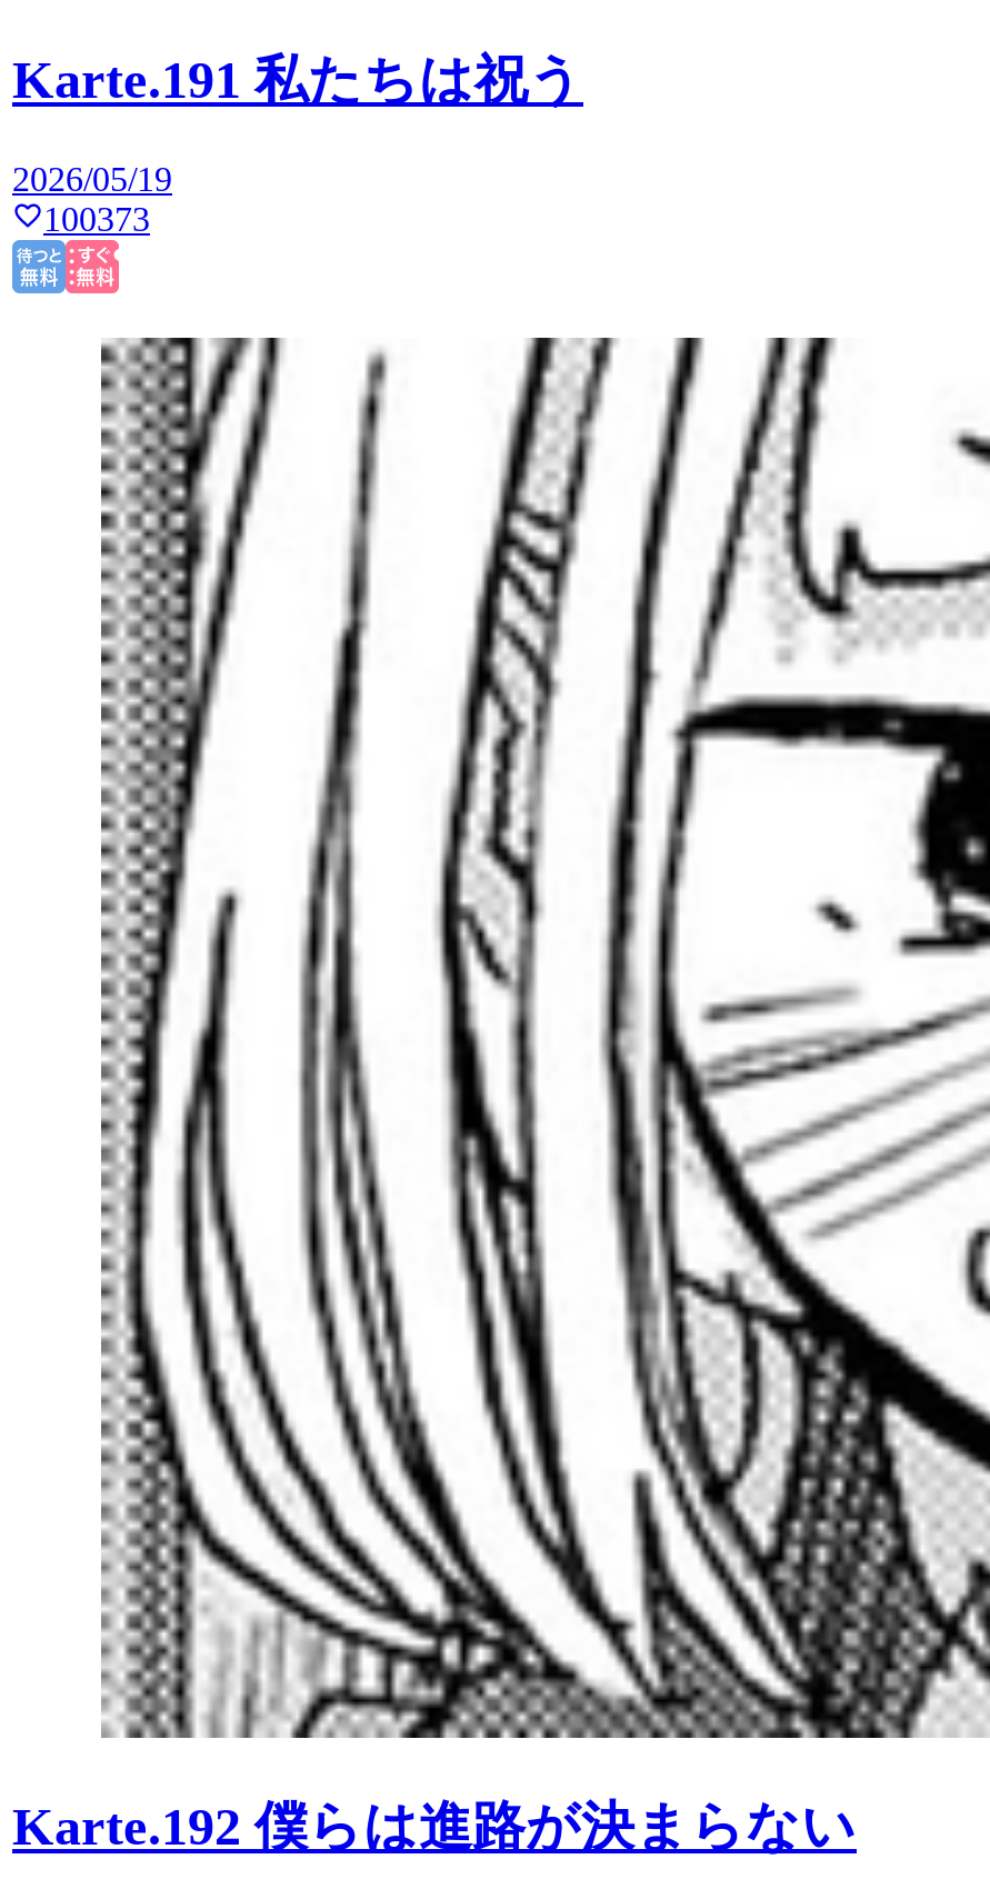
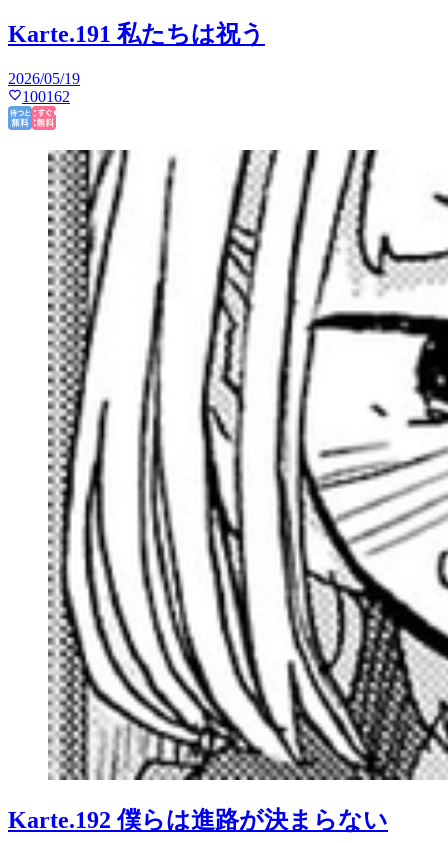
- 100373
+ 100162
